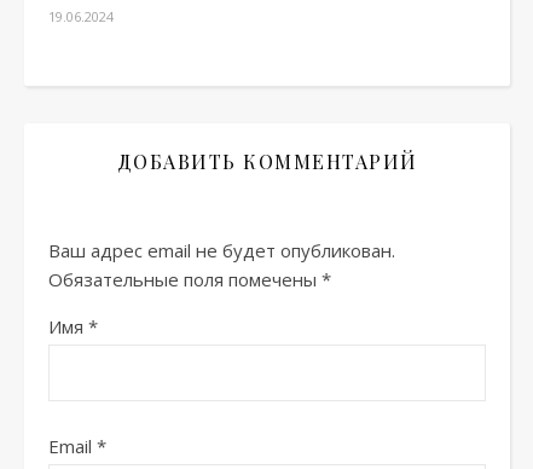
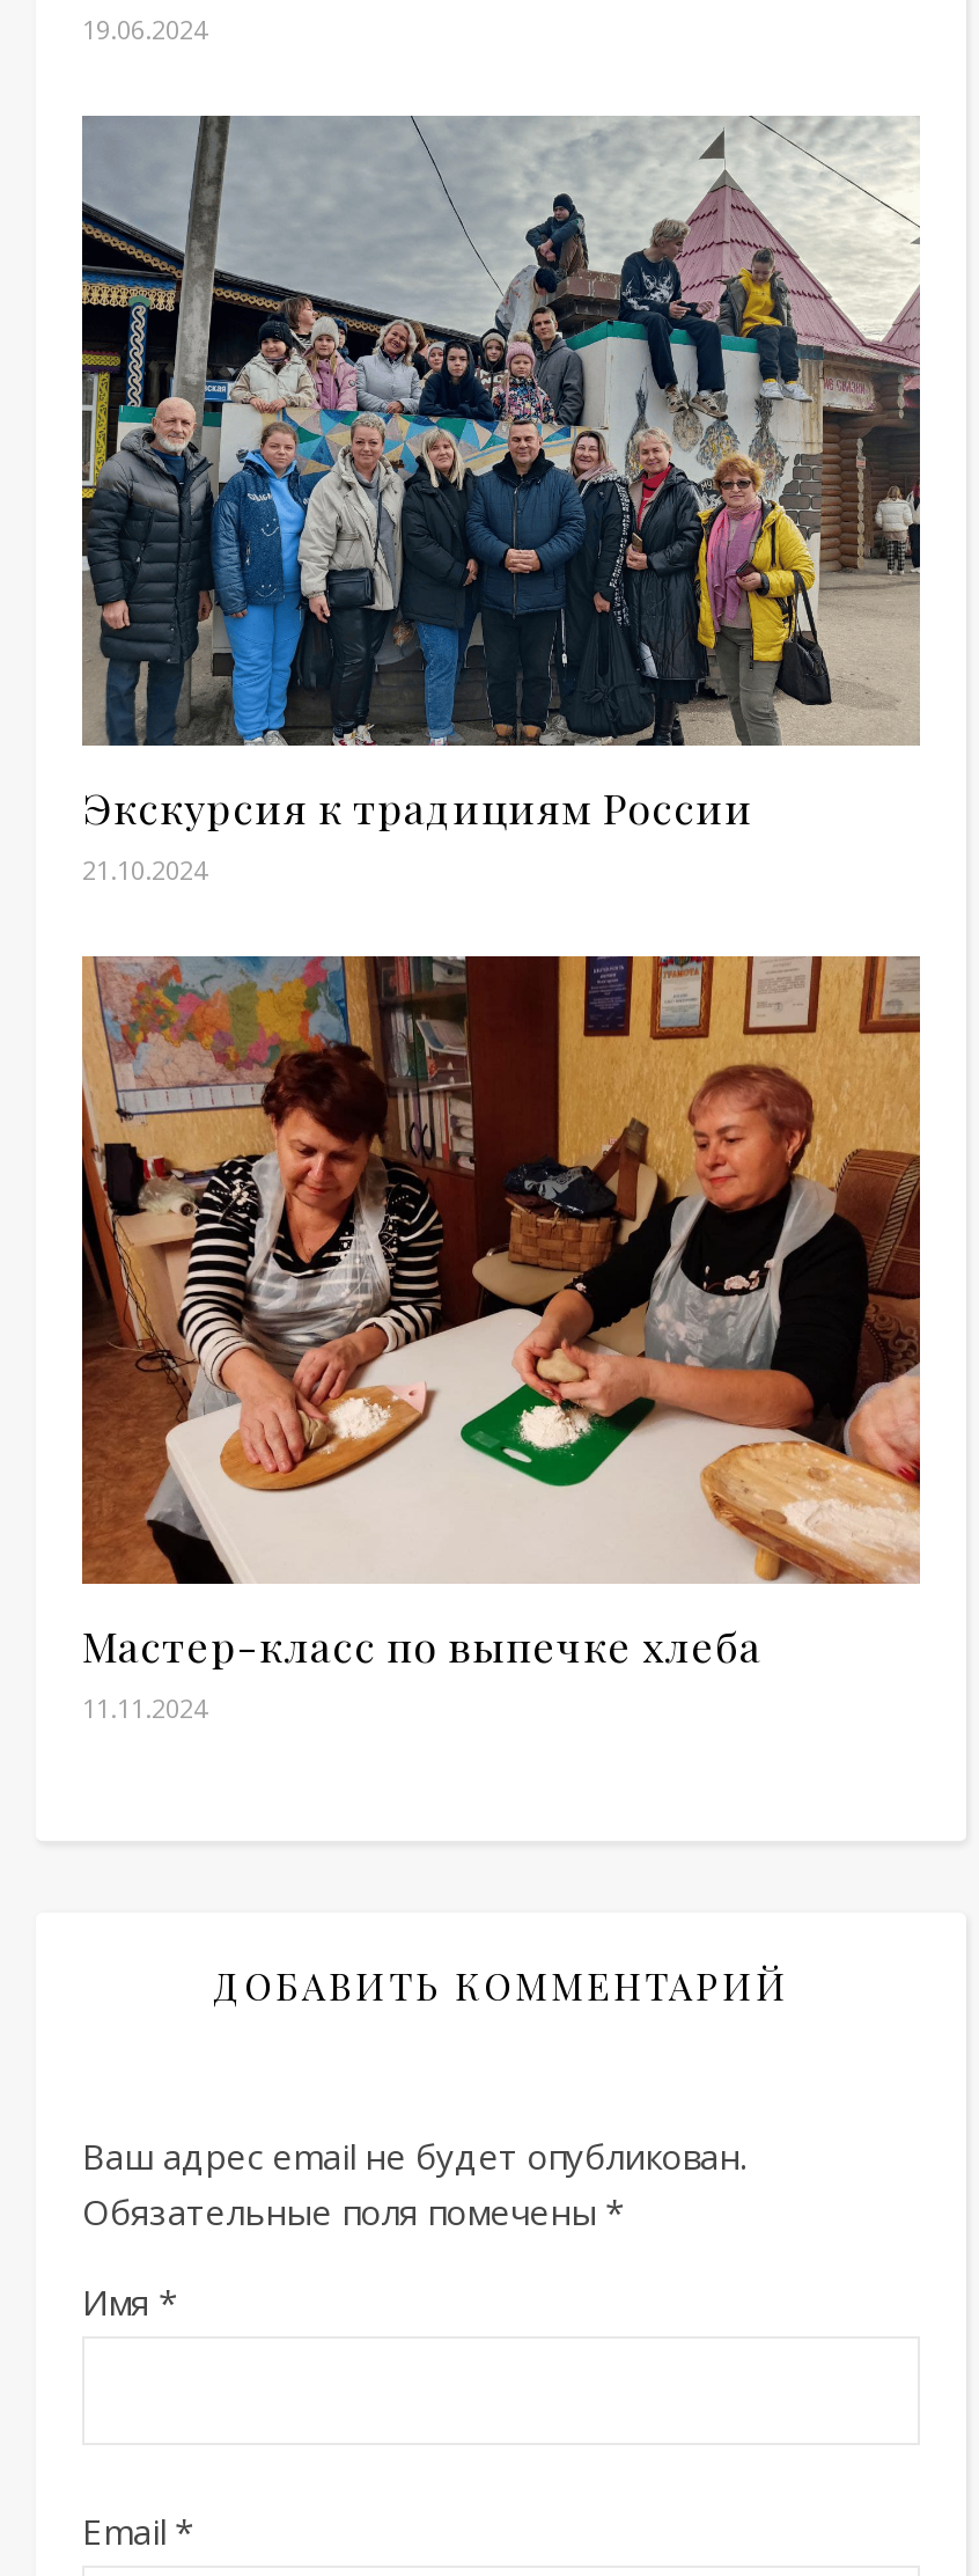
+ [image]
+ Экскурсия к традициям России
+ 21.10.2024

+ [image]
+ Мастер-класс по выпечке хлеба
+ 11.11.2024
